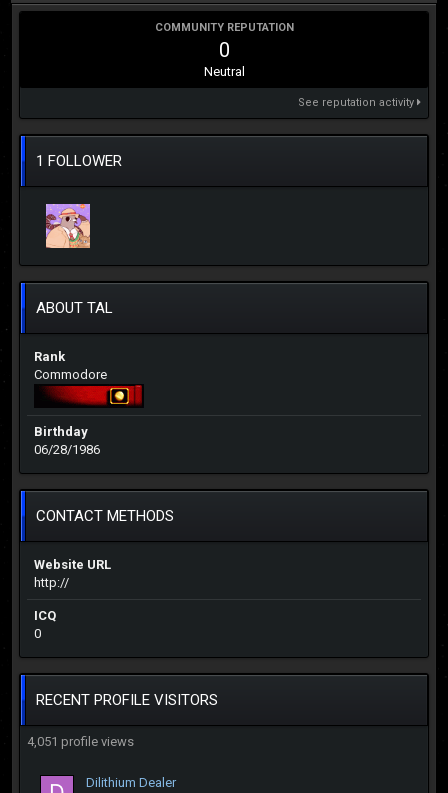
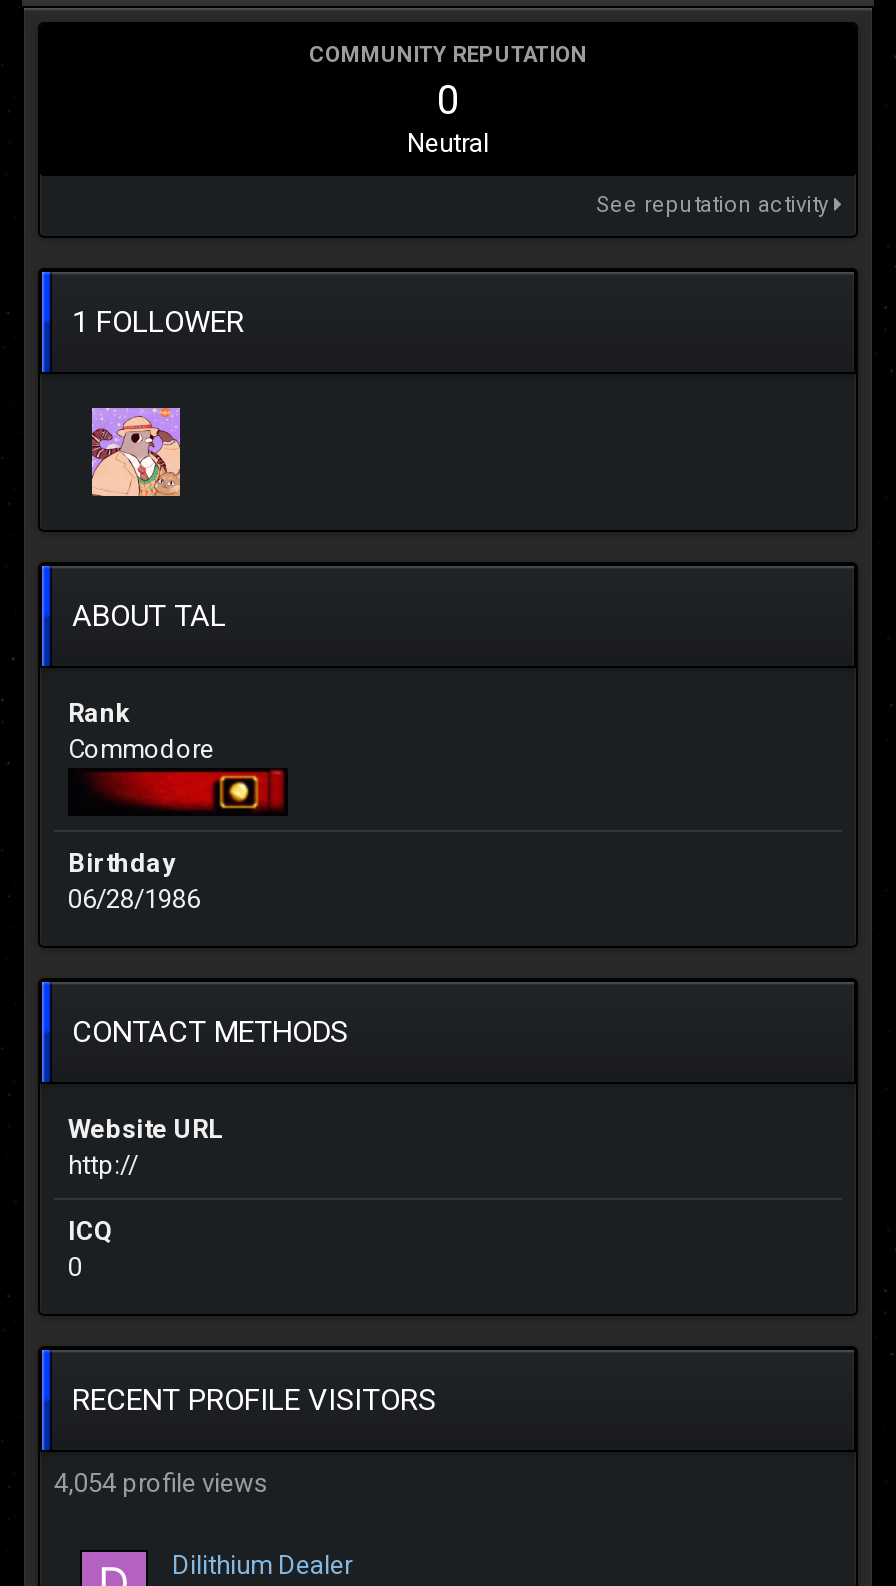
- 4,051 profile views
+ 4,054 profile views
